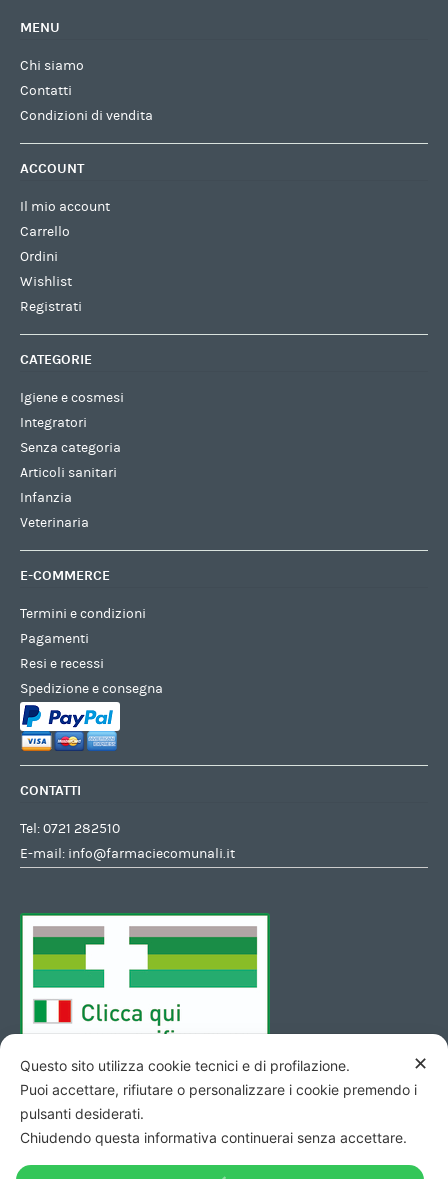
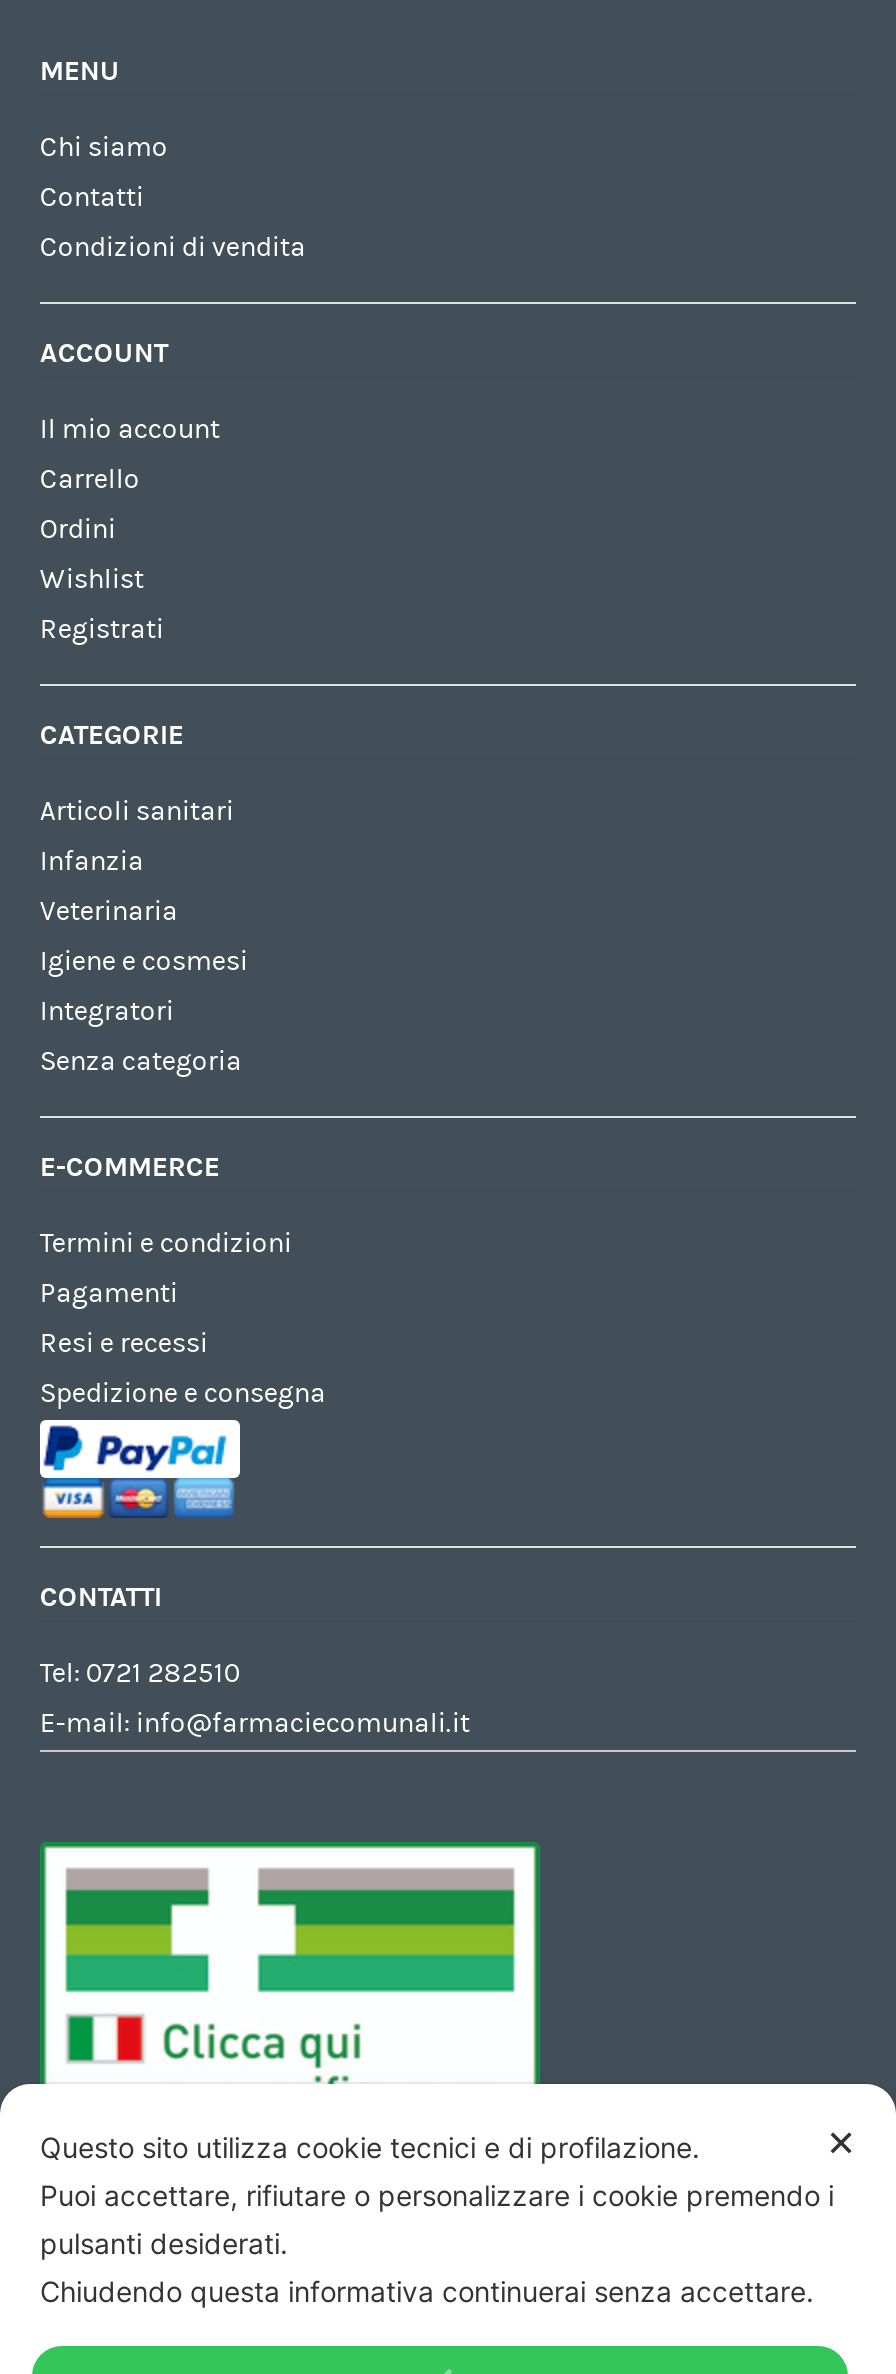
moved down: Igiene e cosmesi | Integratori | Senza categoria

moved up: Articoli sanitari | Infanzia | Veterinaria
